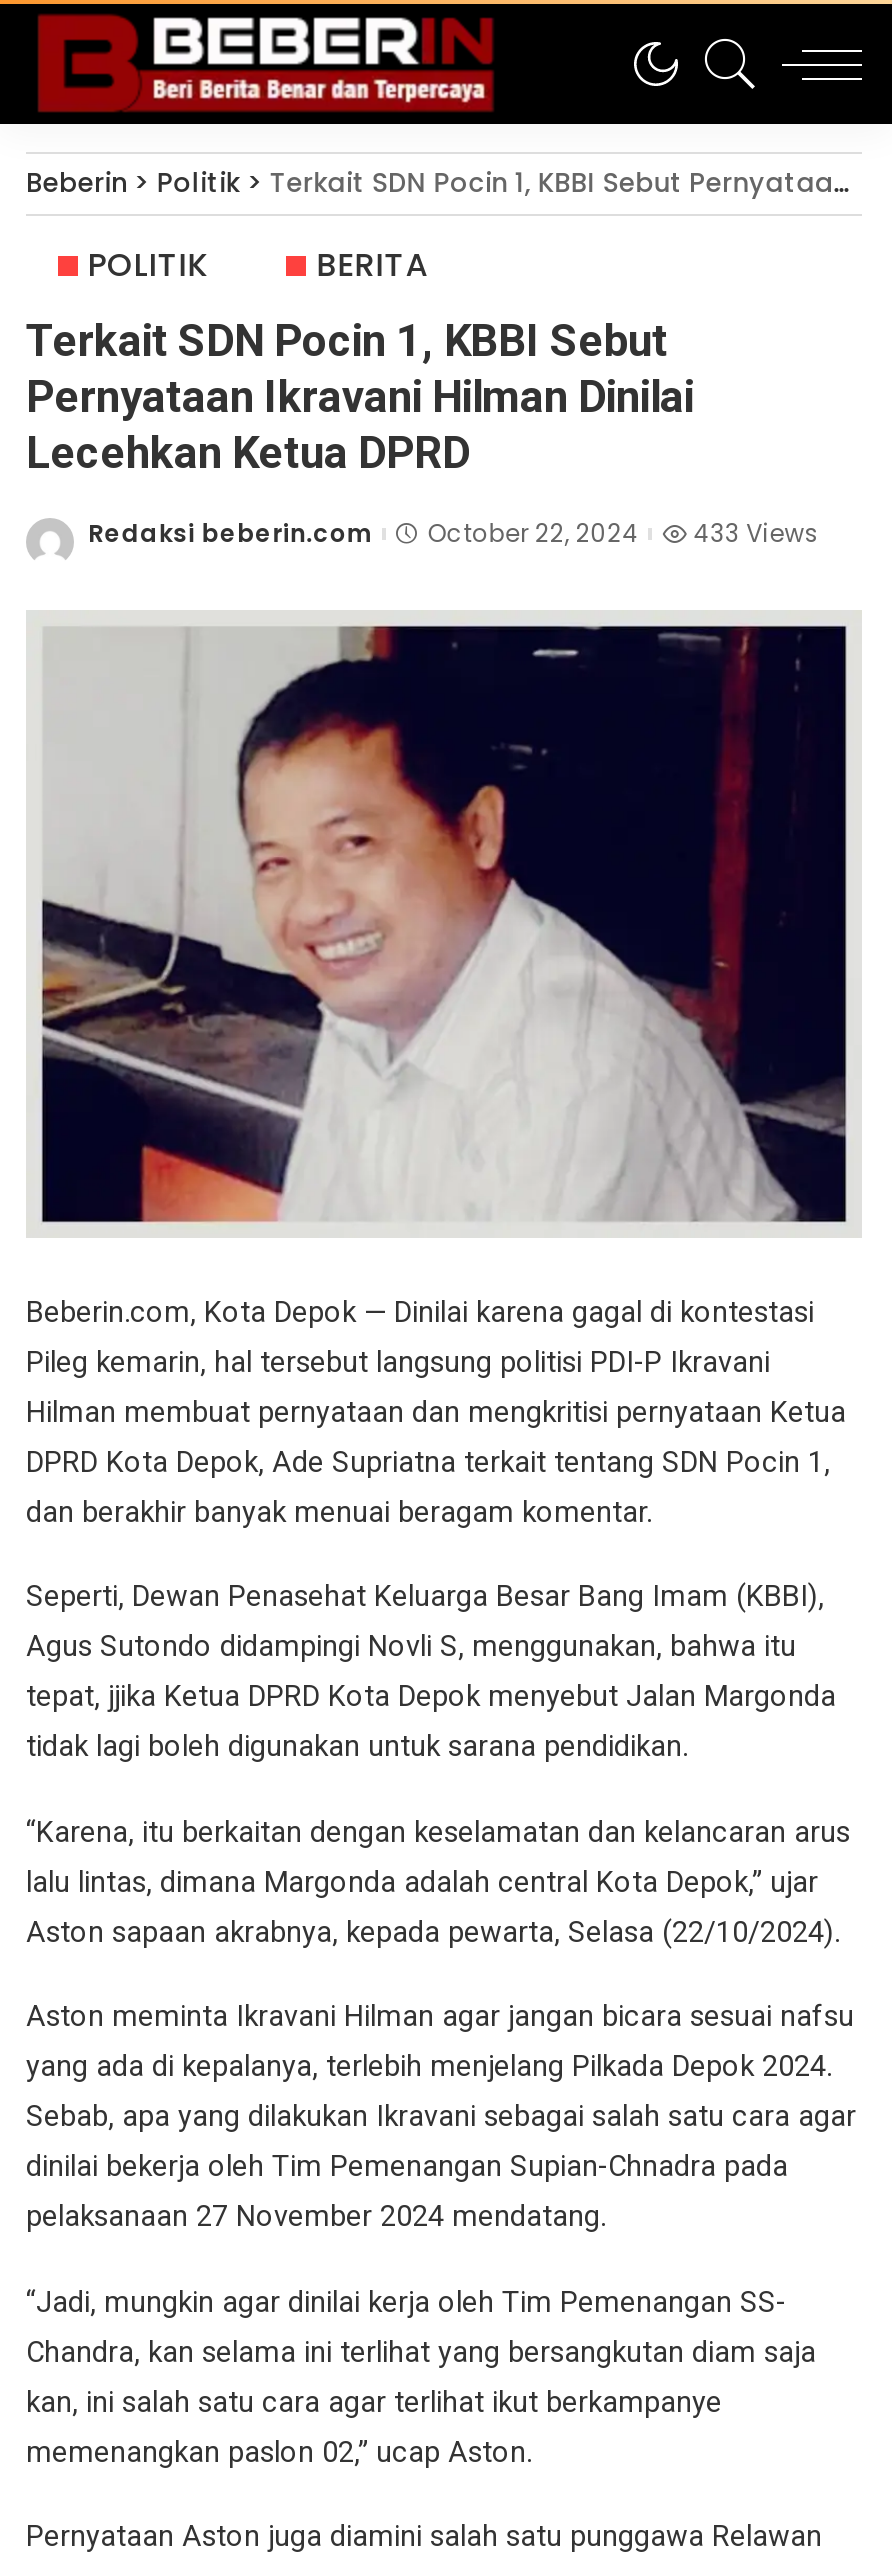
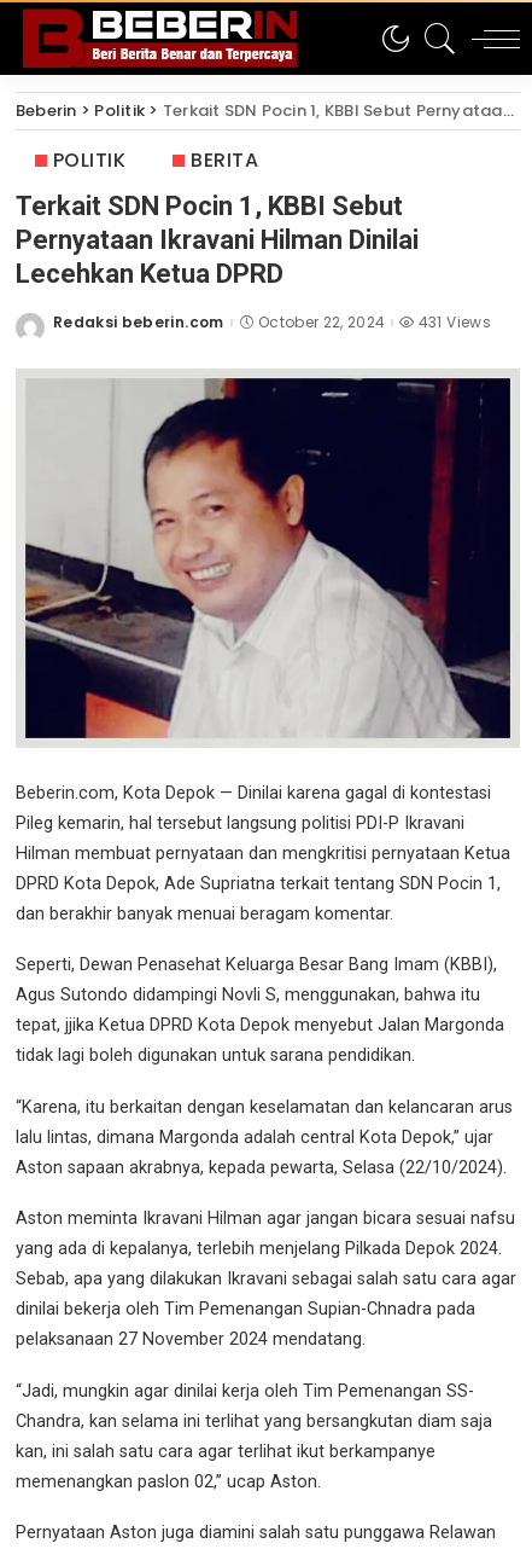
- 433 Views
+ 431 Views
